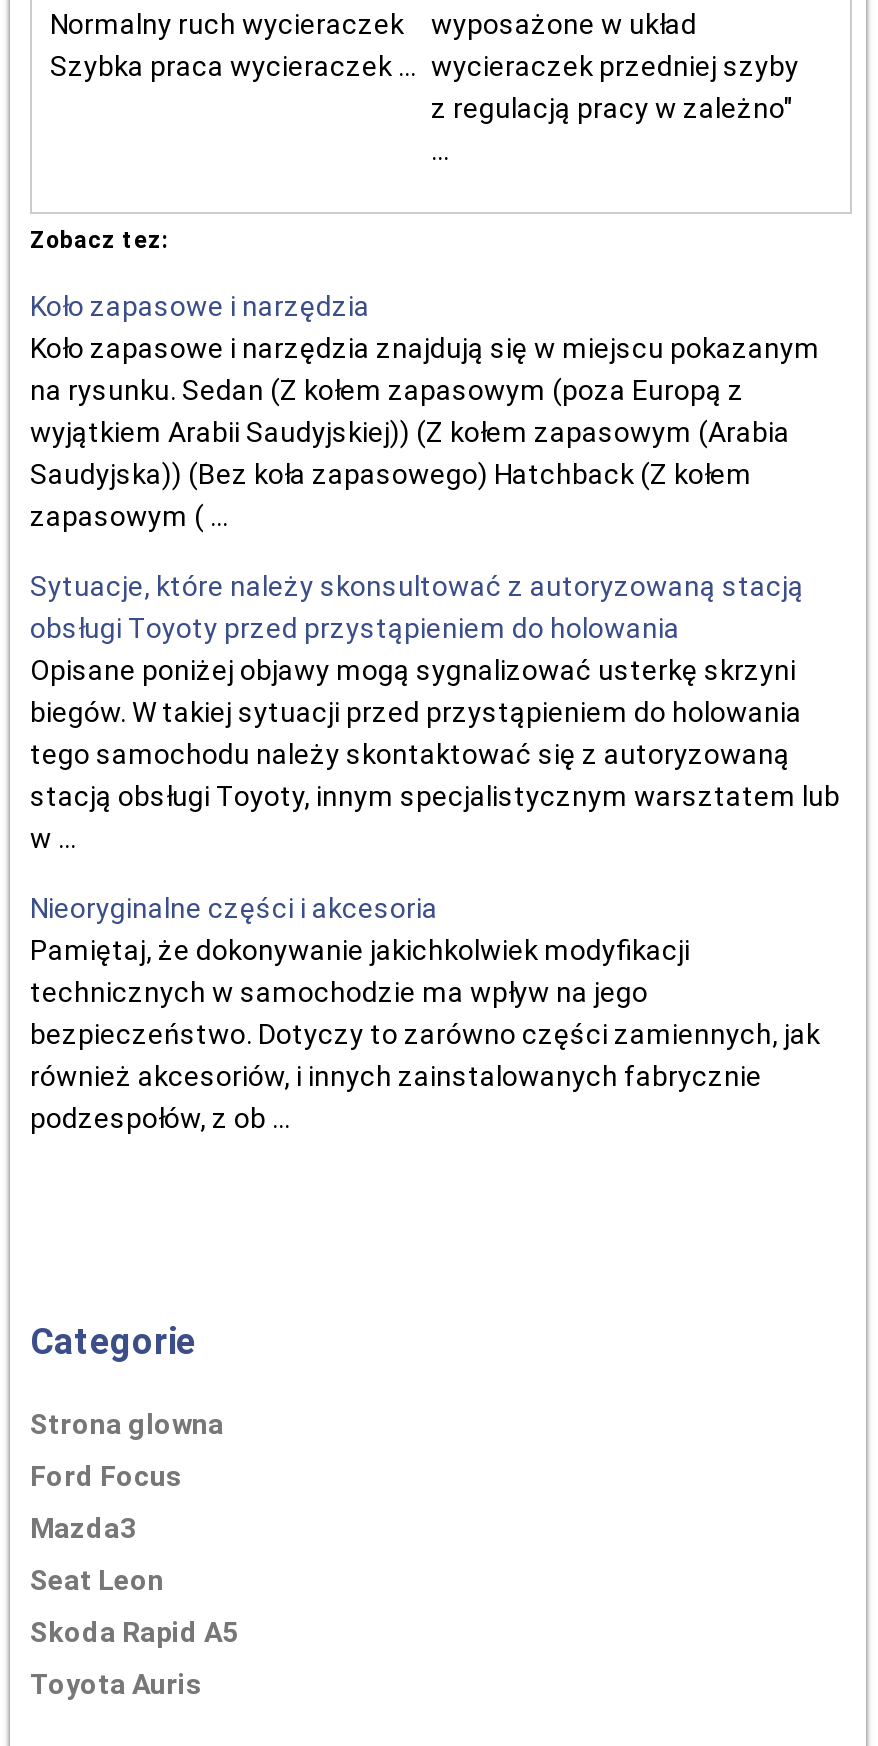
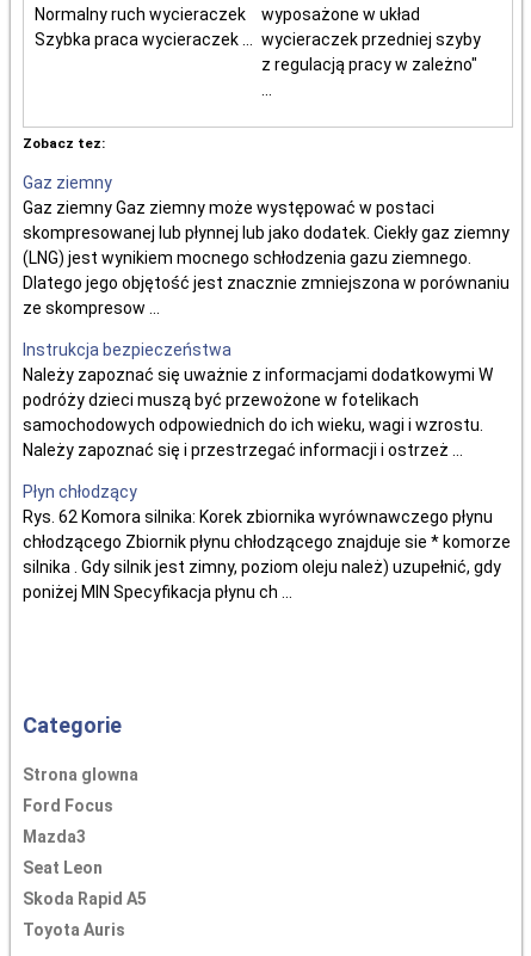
- Koło zapasowe i narzędzia
- Koło zapasowe i narzędzia znajdują się w miejscu pokazanym
- na rysunku. Sedan (Z kołem zapasowym (poza Europą z
- wyjątkiem Arabii Saudyjskiej)) (Z kołem zapasowym (Arabia
- Saudyjska)) (Bez koła zapasowego) Hatchback (Z kołem
- zapasowym ( ...
+ Gaz ziemny
+ Gaz ziemny Gaz ziemny może występować w postaci
+ skompresowanej lub płynnej lub jako dodatek. Ciekły gaz ziemny
+ (LNG) jest wynikiem mocnego schłodzenia gazu ziemnego.
+ Dlatego jego objętość jest znacznie zmniejszona w porównaniu
+ ze skompresow ...

- Sytuacje, które należy skonsultować z autoryzowaną stacją
- obsługi Toyoty przed przystąpieniem do holowania
- Opisane poniżej objawy mogą sygnalizować usterkę skrzyni
- biegów. W takiej sytuacji przed przystąpieniem do holowania
- tego samochodu należy skontaktować się z autoryzowaną
- stacją obsługi Toyoty, innym specjalistycznym warsztatem lub
- w ...
+ Instrukcja bezpieczeństwa
+ Należy zapoznać się uważnie z informacjami dodatkowymi W
+ podróży dzieci muszą być przewożone w fotelikach
+ samochodowych odpowiednich do ich wieku, wagi i wzrostu.
+ Należy zapoznać się i przestrzegać informacji i ostrzeż ...

- Nieoryginalne części i akcesoria
- Pamiętaj, że dokonywanie jakichkolwiek modyfikacji
- technicznych w samochodzie ma wpływ na jego
- bezpieczeństwo. Dotyczy to zarówno części zamiennych, jak
- również akcesoriów, i innych zainstalowanych fabrycznie
- podzespołów, z ob ...
+ Płyn chłodzący
+ Rys. 62 Komora silnika: Korek zbiornika wyrównawczego płynu
+ chłodzącego Zbiornik płynu chłodzącego znajduje sie * komorze
+ silnika . Gdy silnik jest zimny, poziom oleju należ) uzupełnić, gdy
+ poniżej MIN Specyfikacja płynu ch ...
